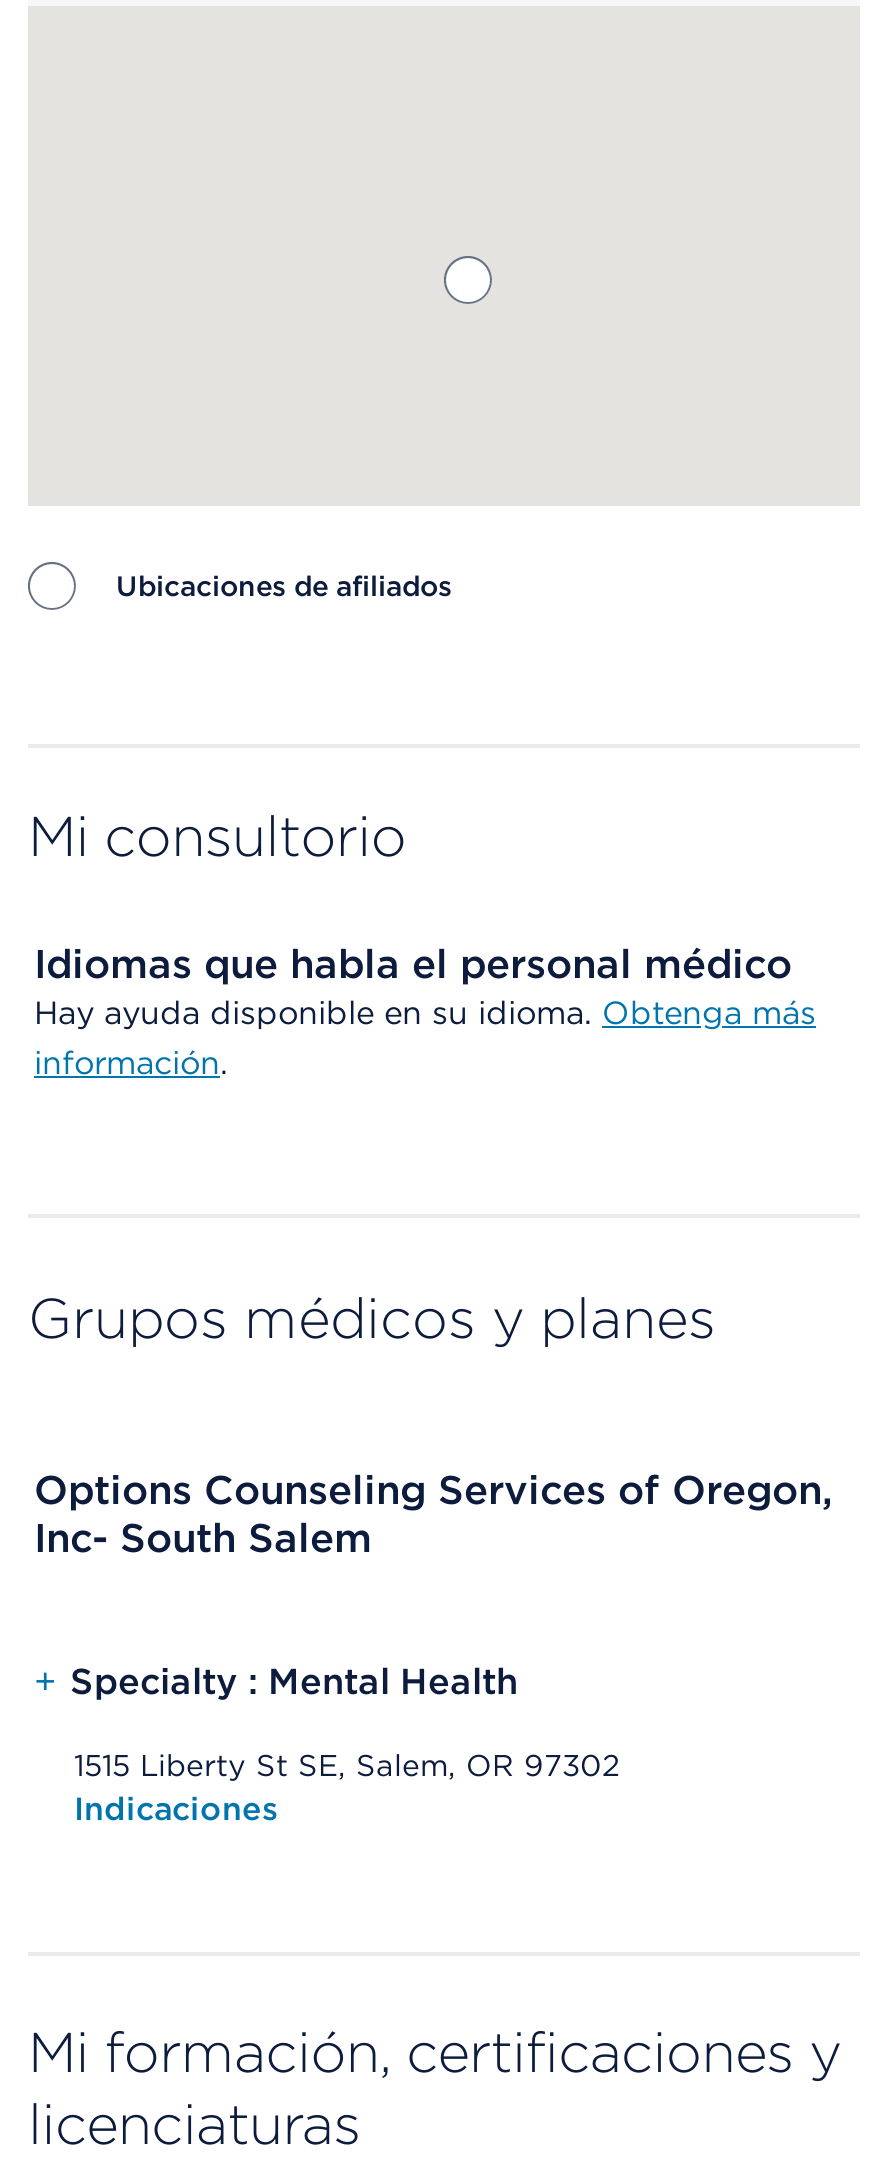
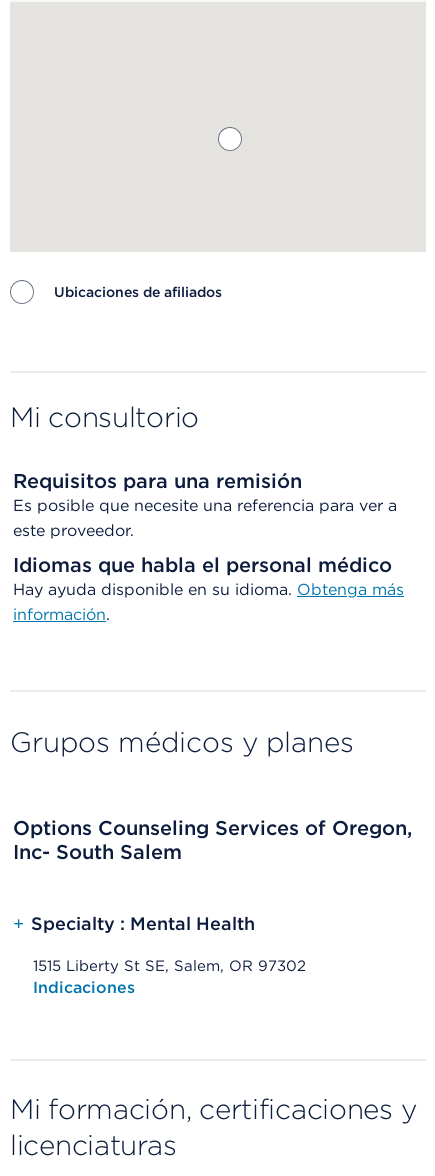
+ Requisitos para una remisión
+ Es posible que necesite una referencia para ver a
+ este proveedor.
